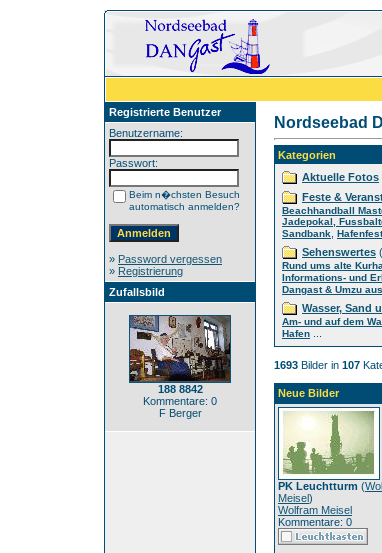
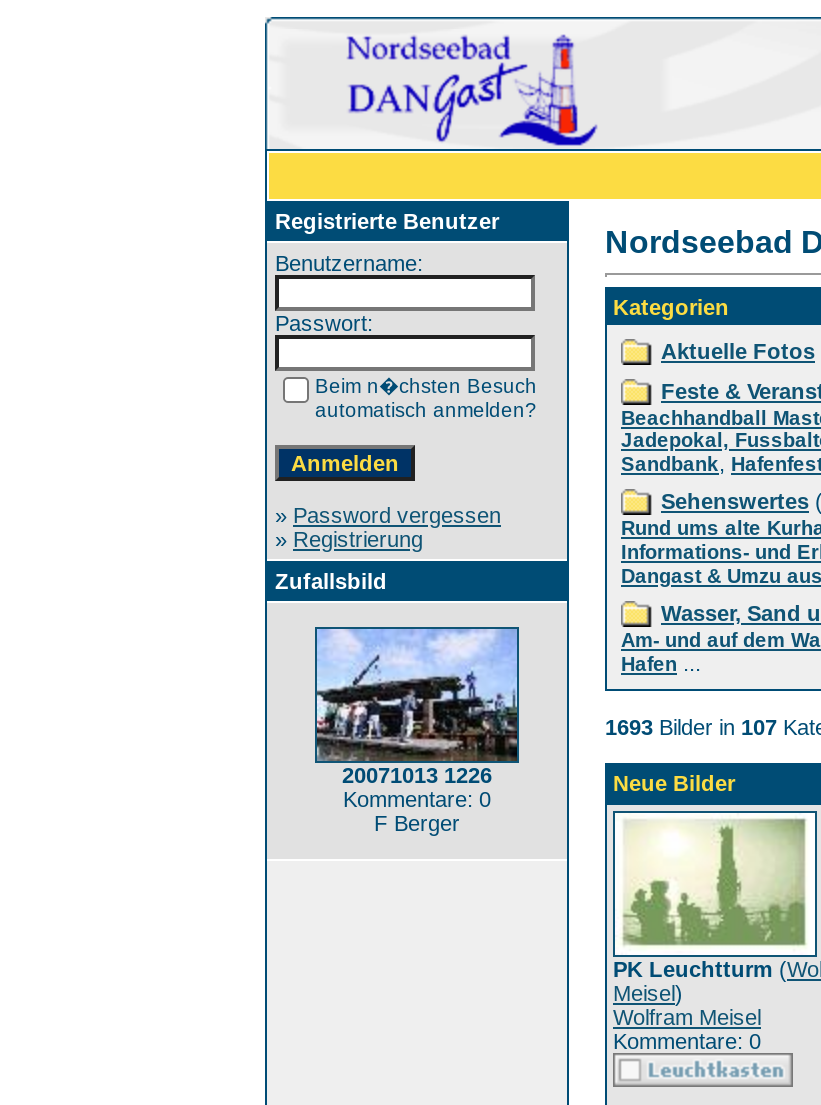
- [image]
- 188 8842
+ [image]
+ 20071013 1226
